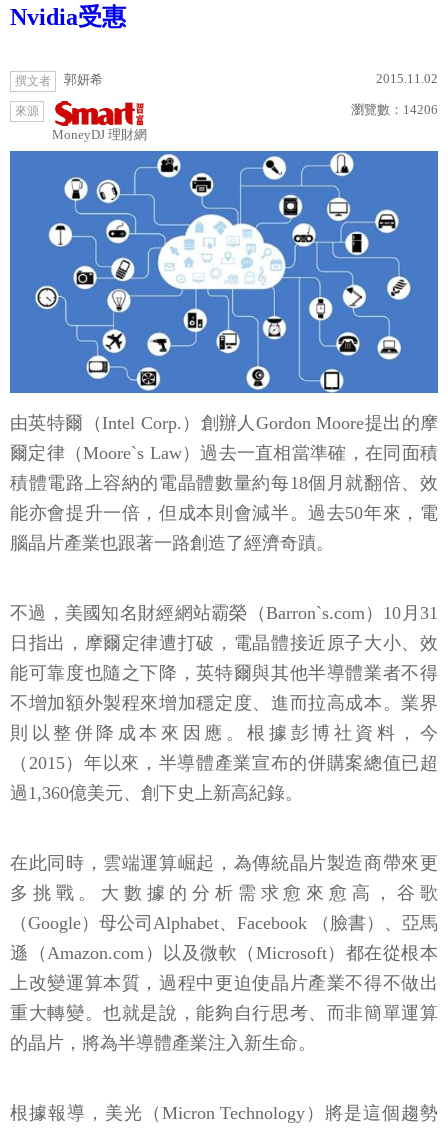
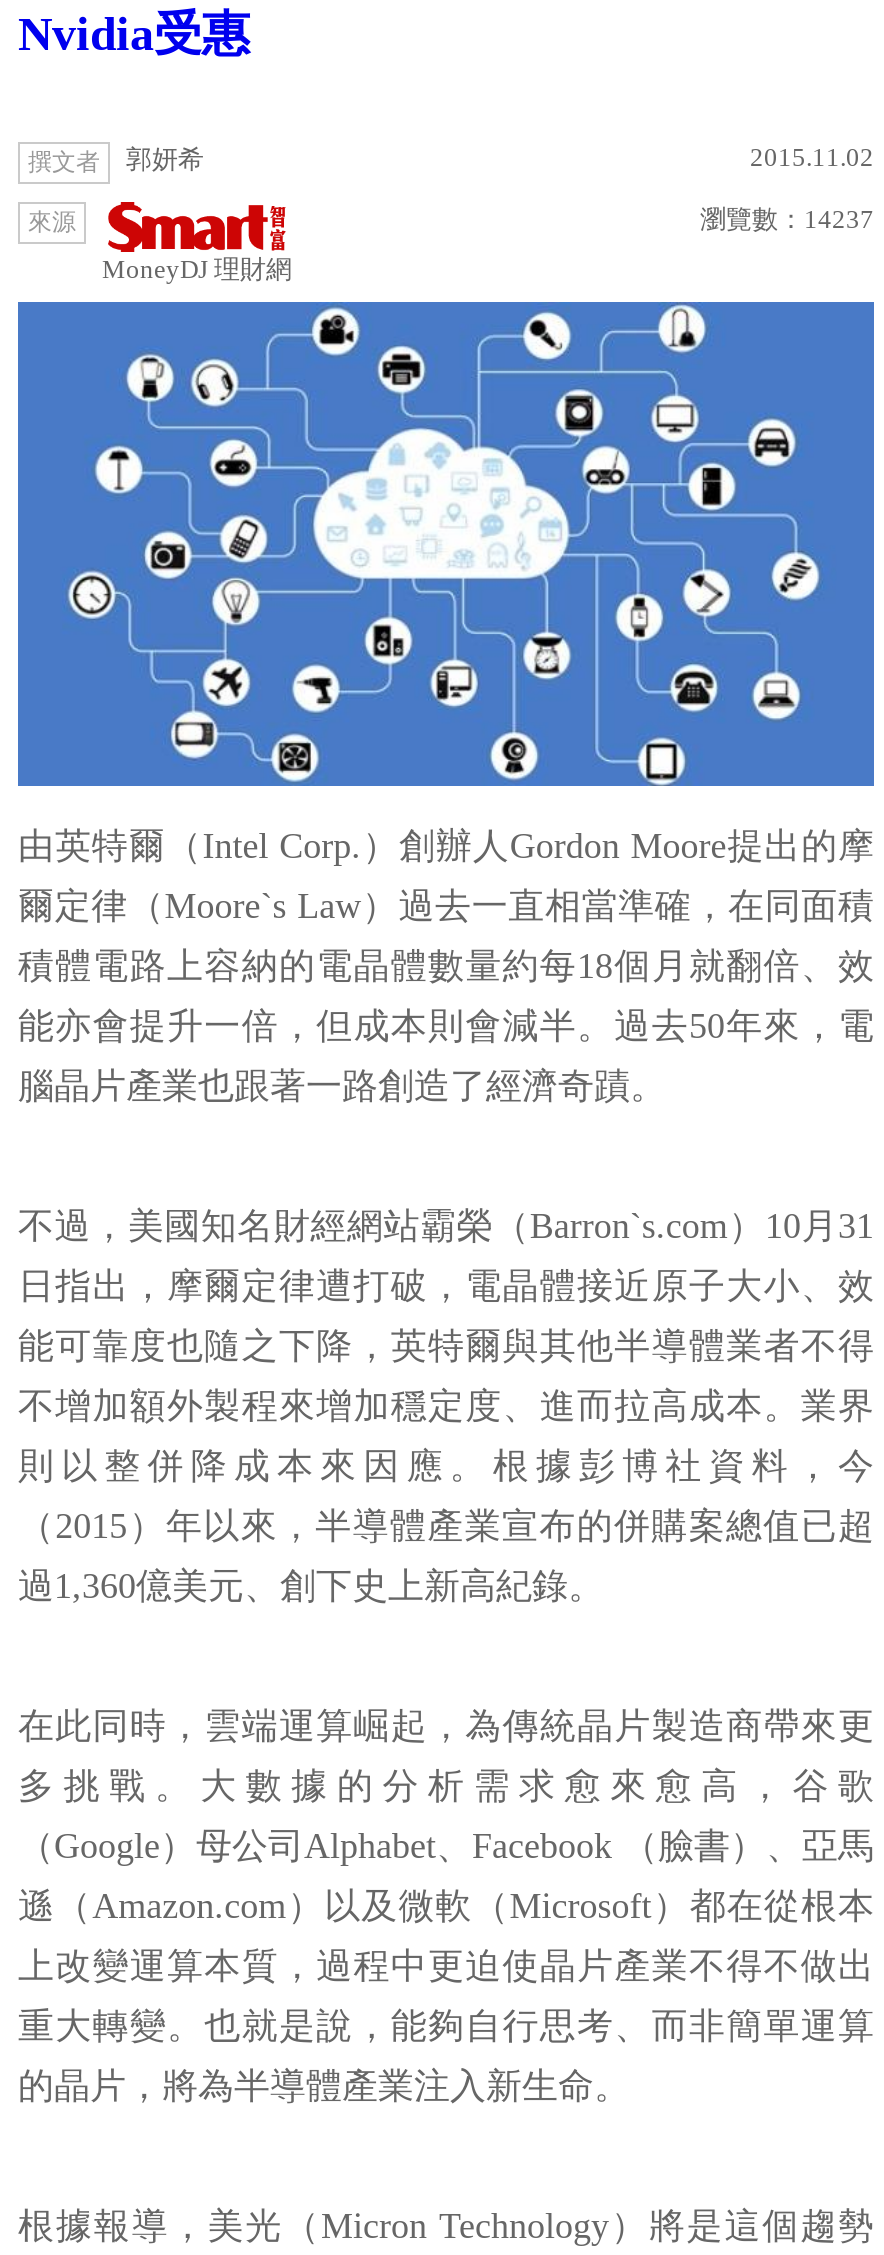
- 瀏覽數：14206
+ 瀏覽數：14237
